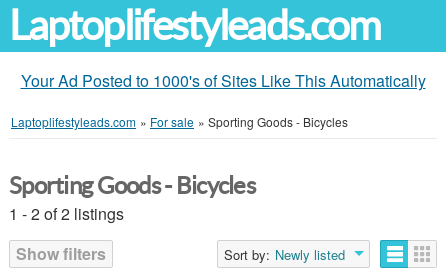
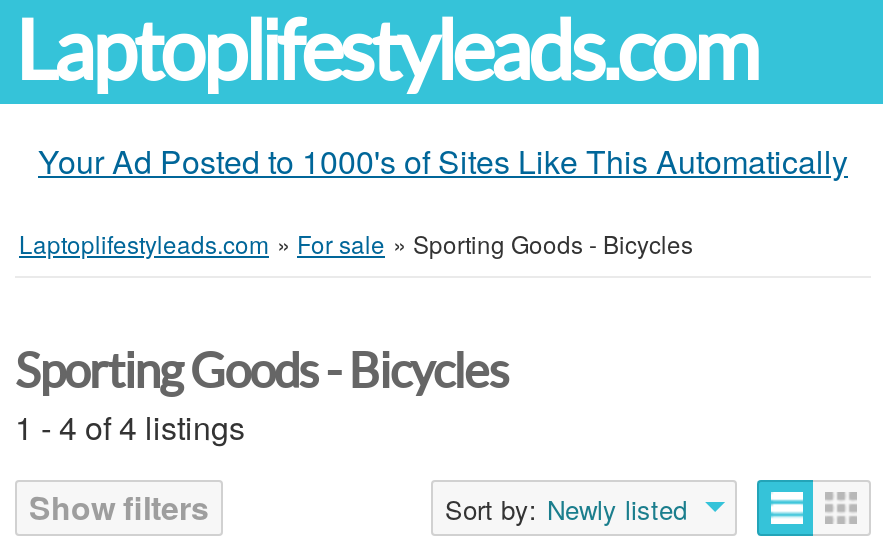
- 1 - 2 of 2 listings
+ 1 - 4 of 4 listings
